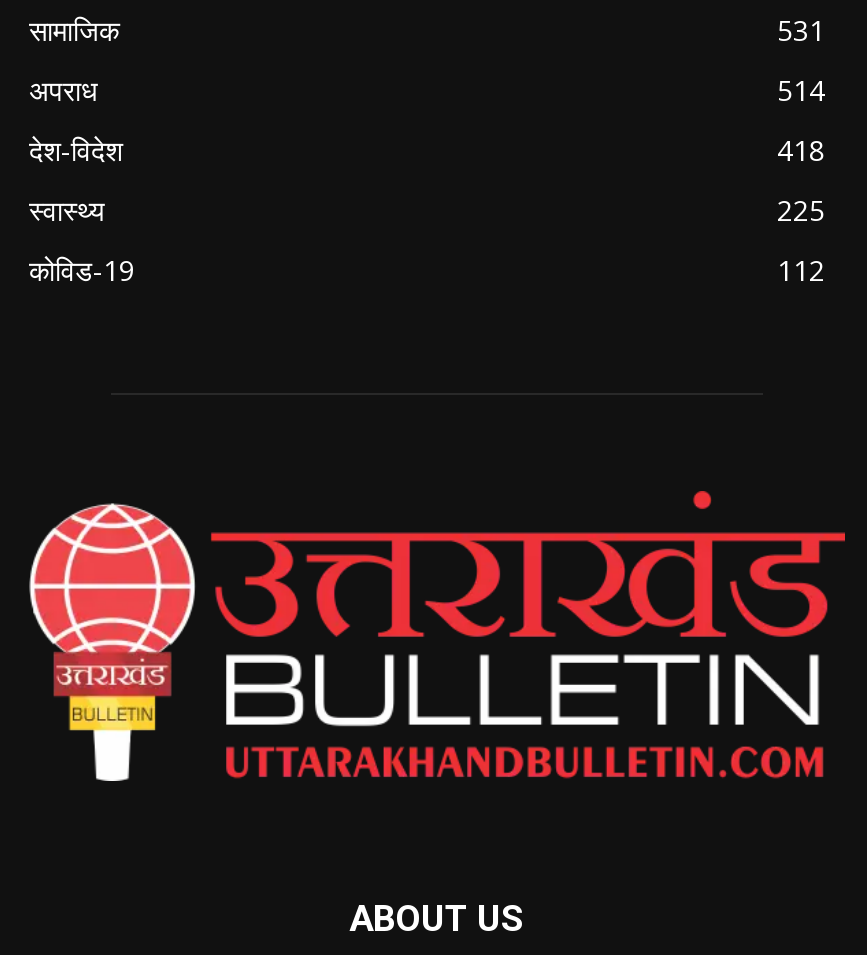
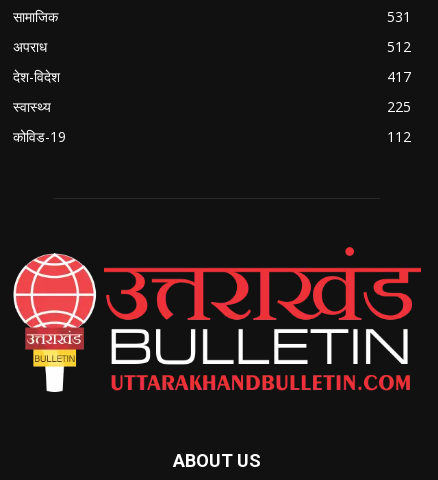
- 514
+ 512

- 418
+ 417
